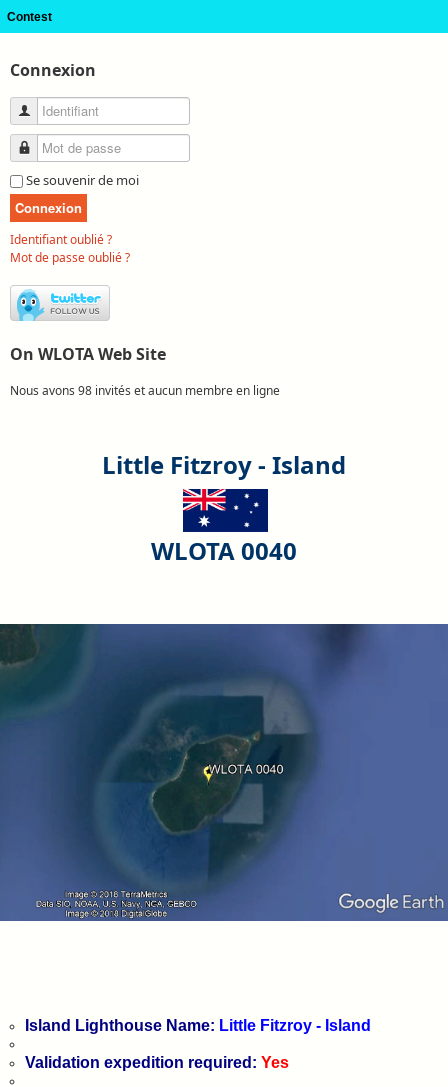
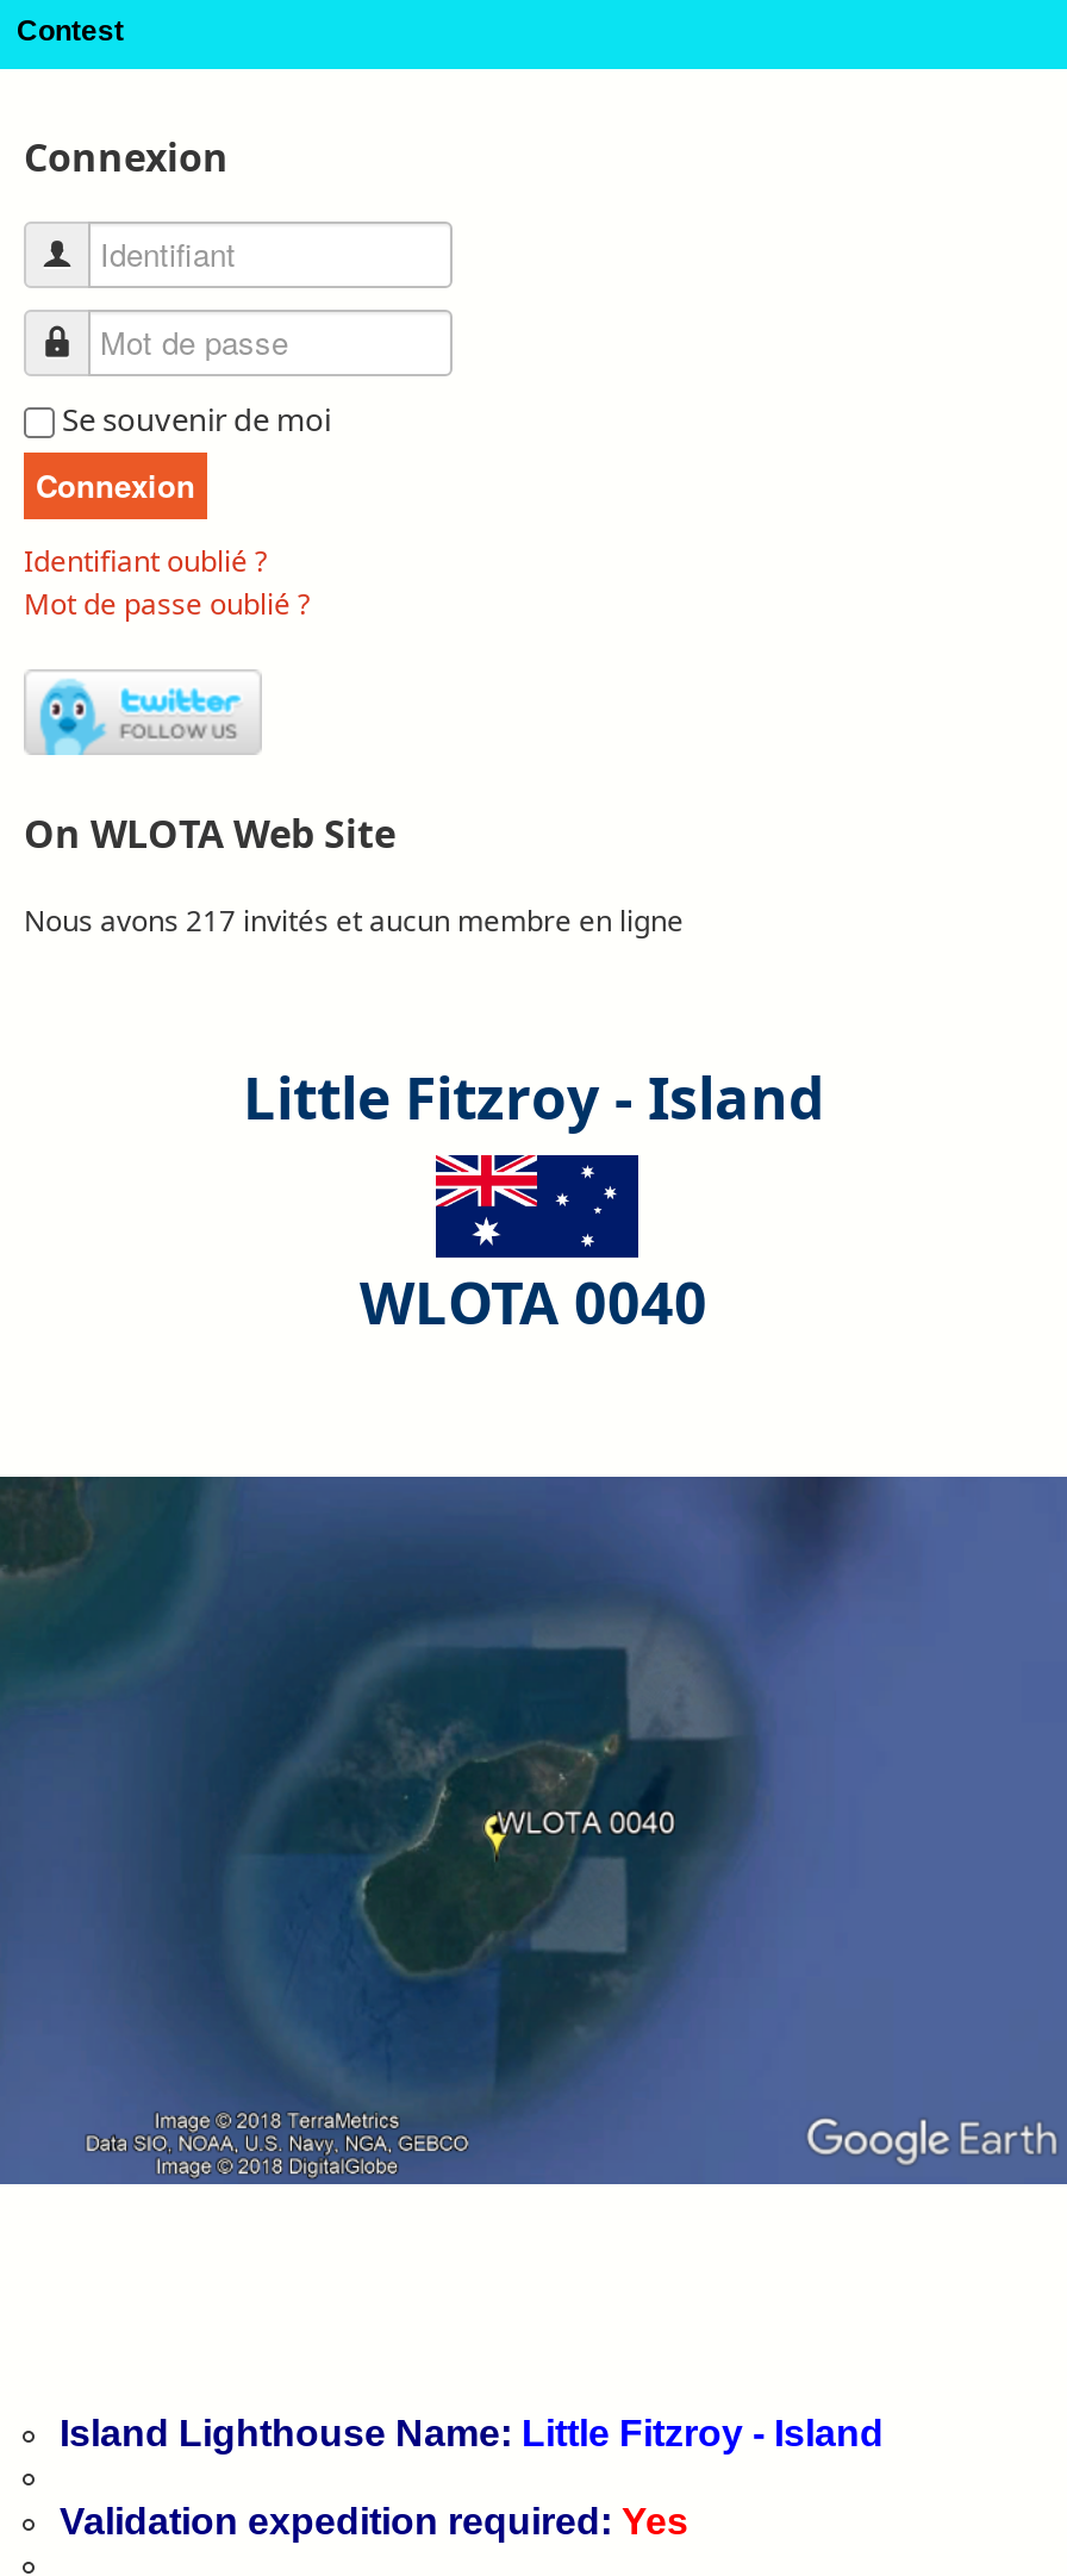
- Nous avons 98 invités et aucun membre en ligne
+ Nous avons 217 invités et aucun membre en ligne
